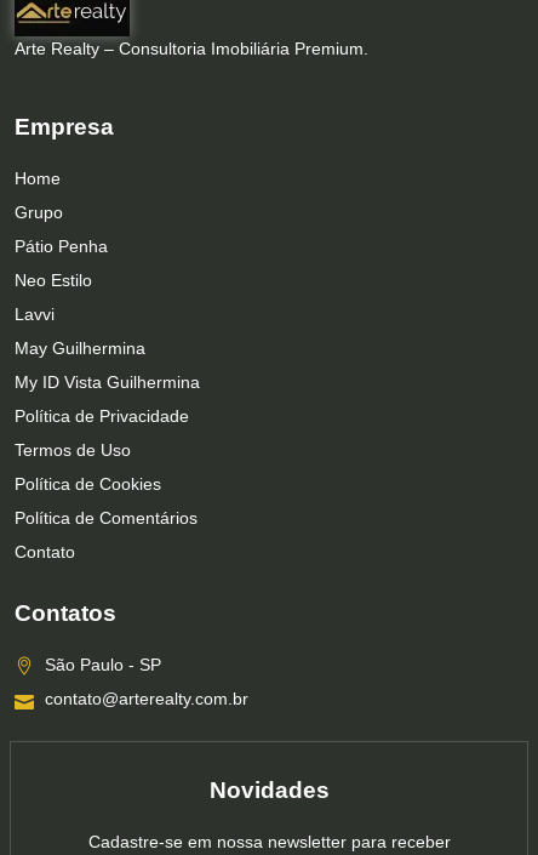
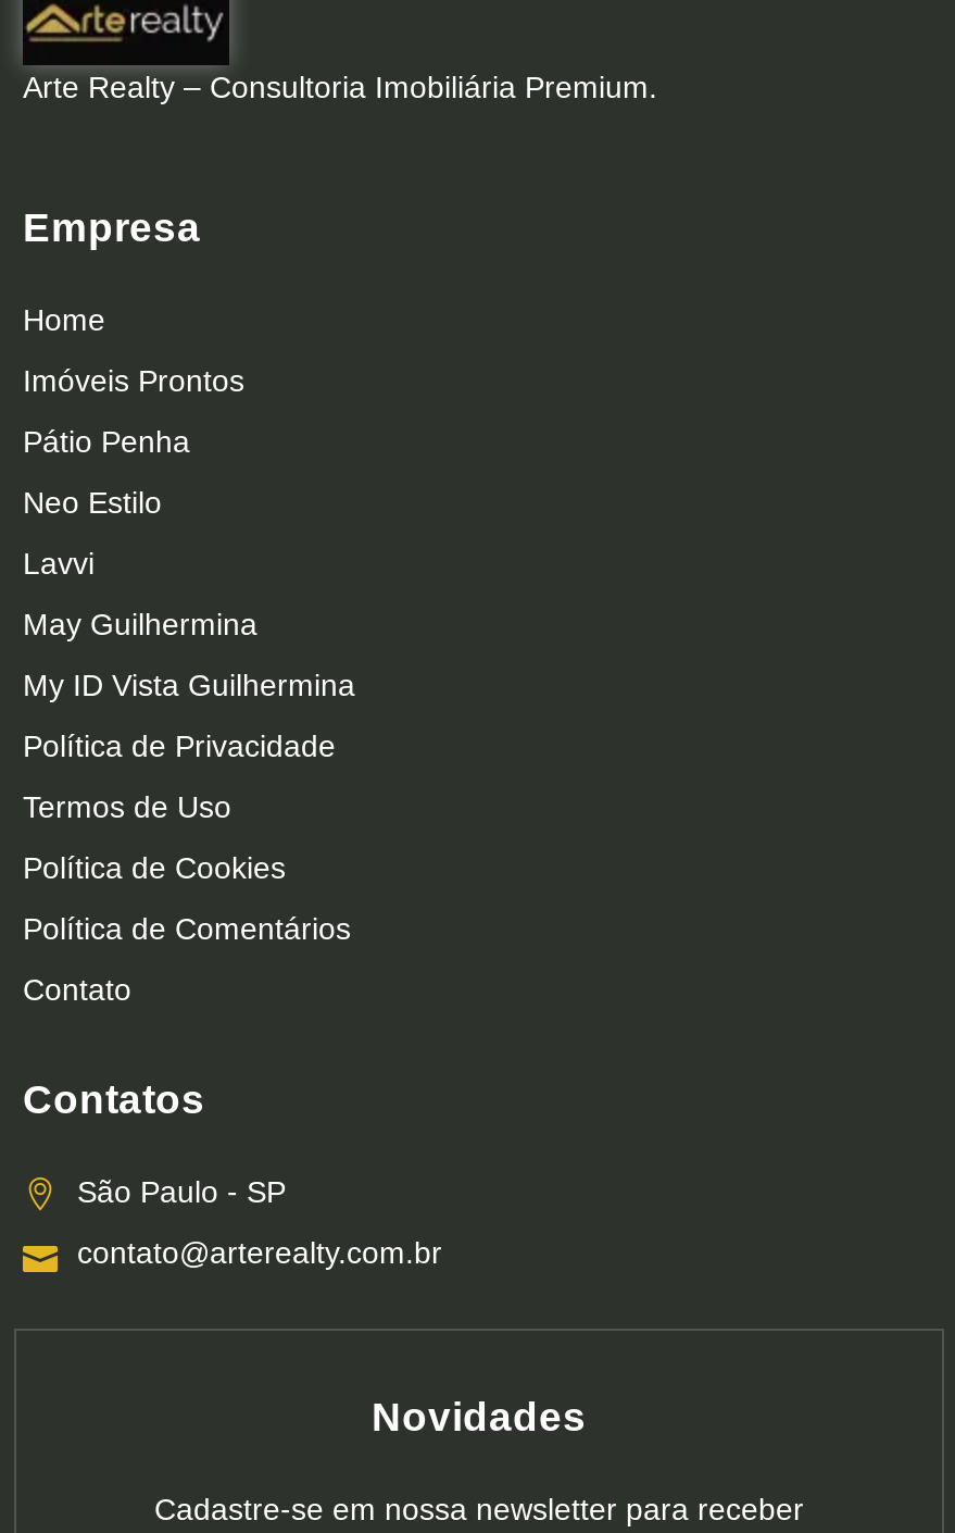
- Grupo
+ Imóveis Prontos
